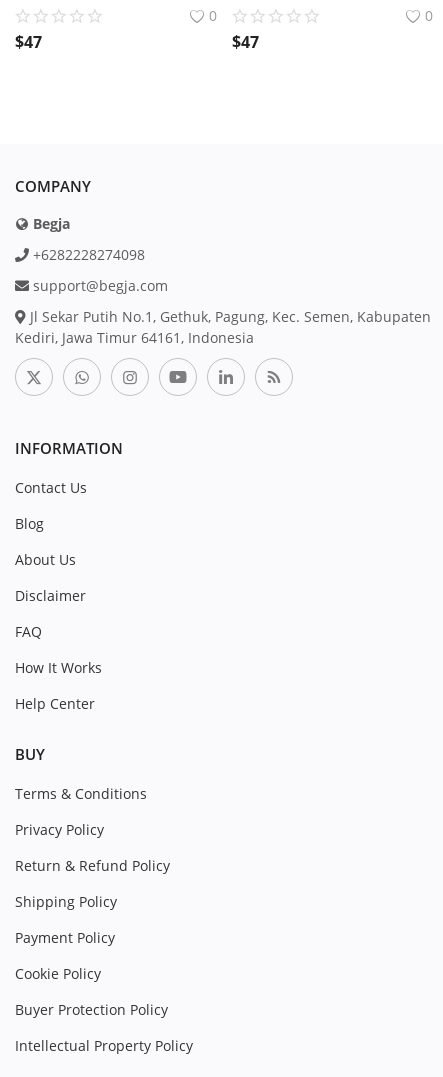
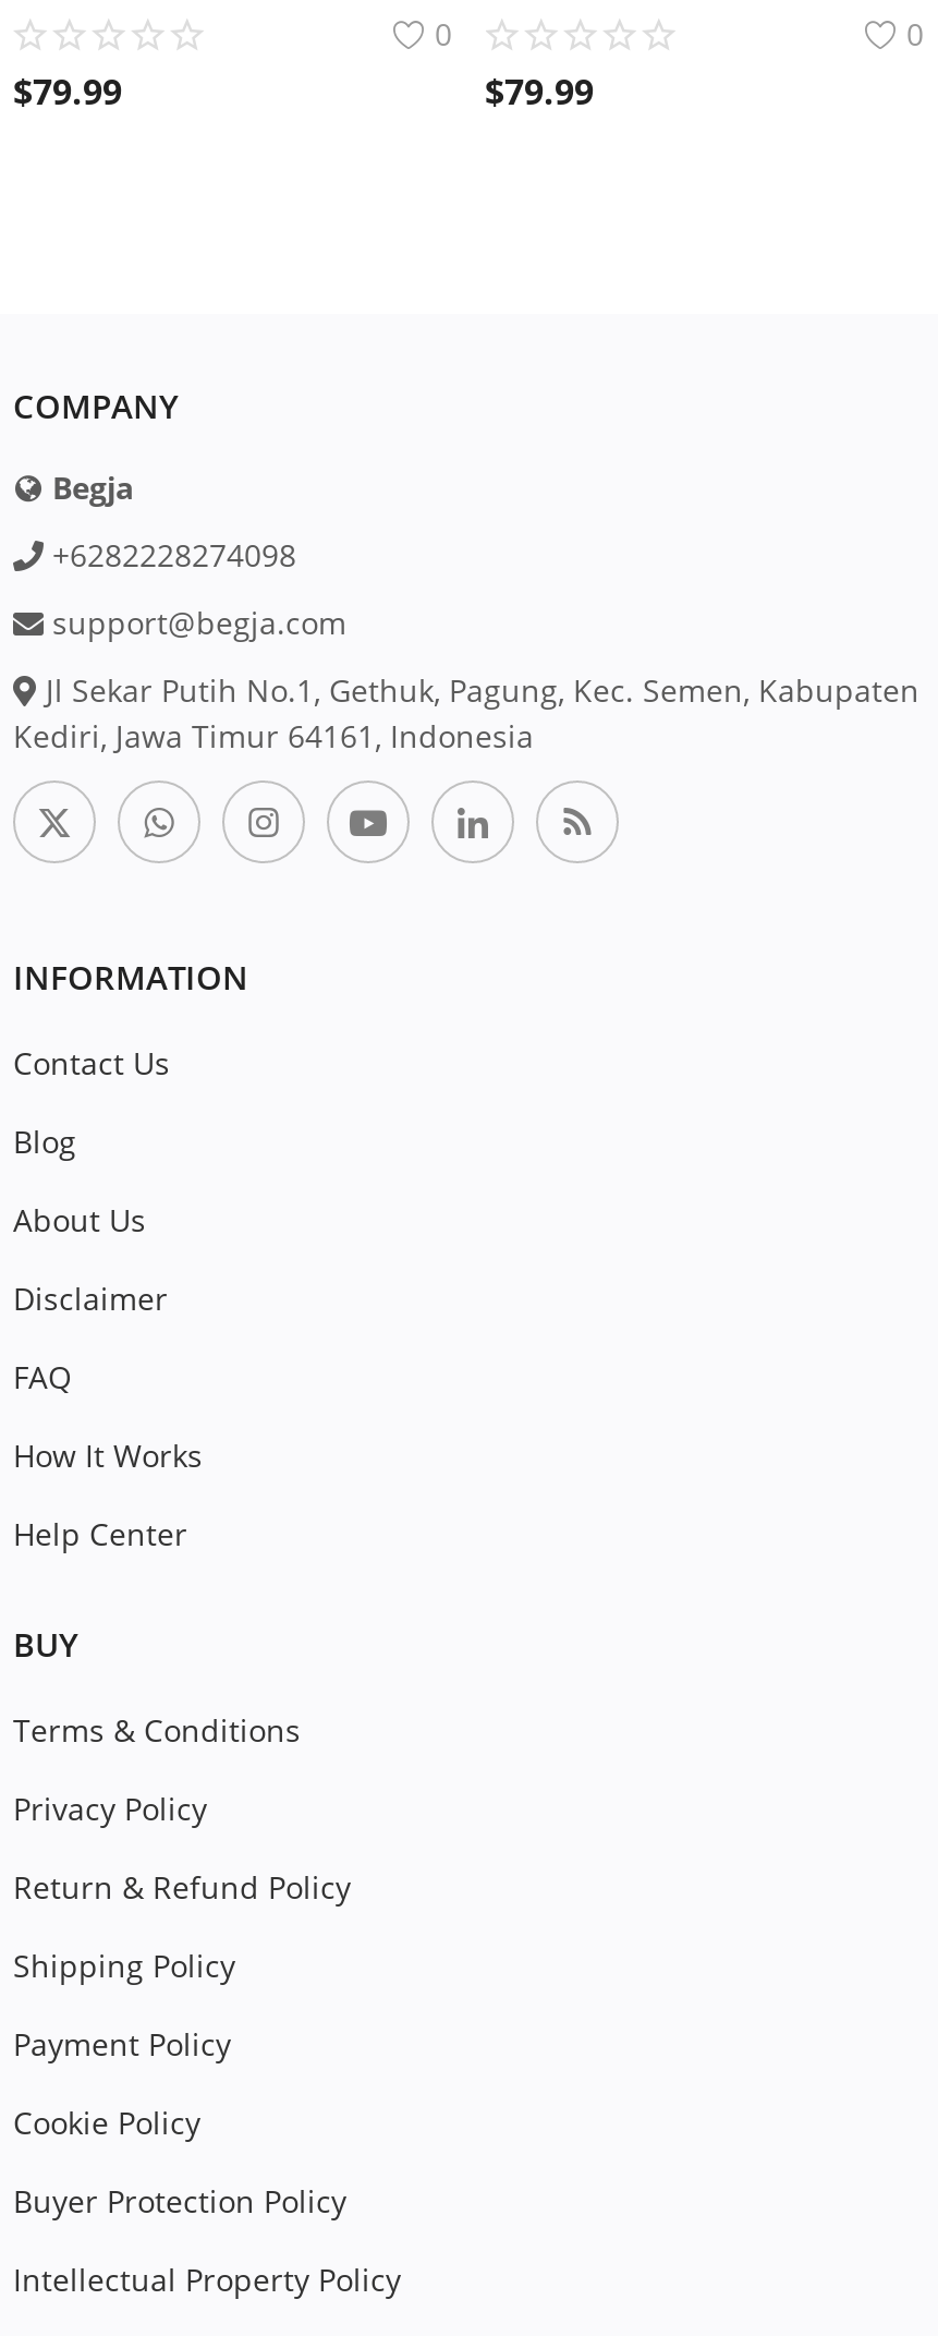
- $47
+ $79.99

- $47
+ $79.99
